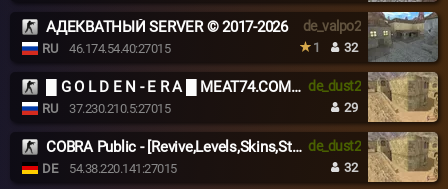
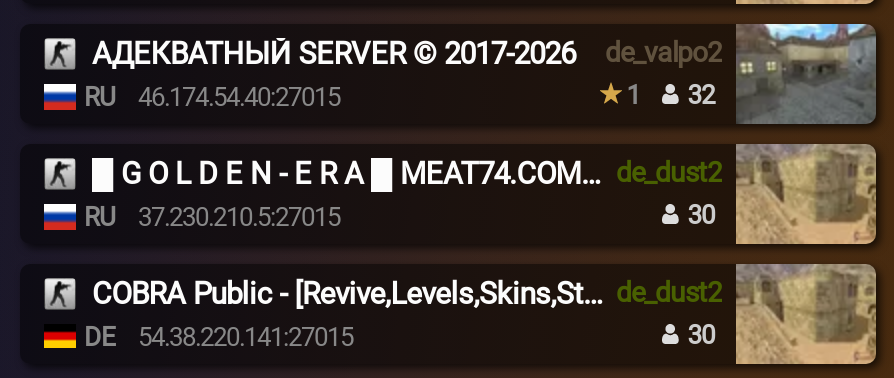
- 29
+ 30

- 32
+ 30
